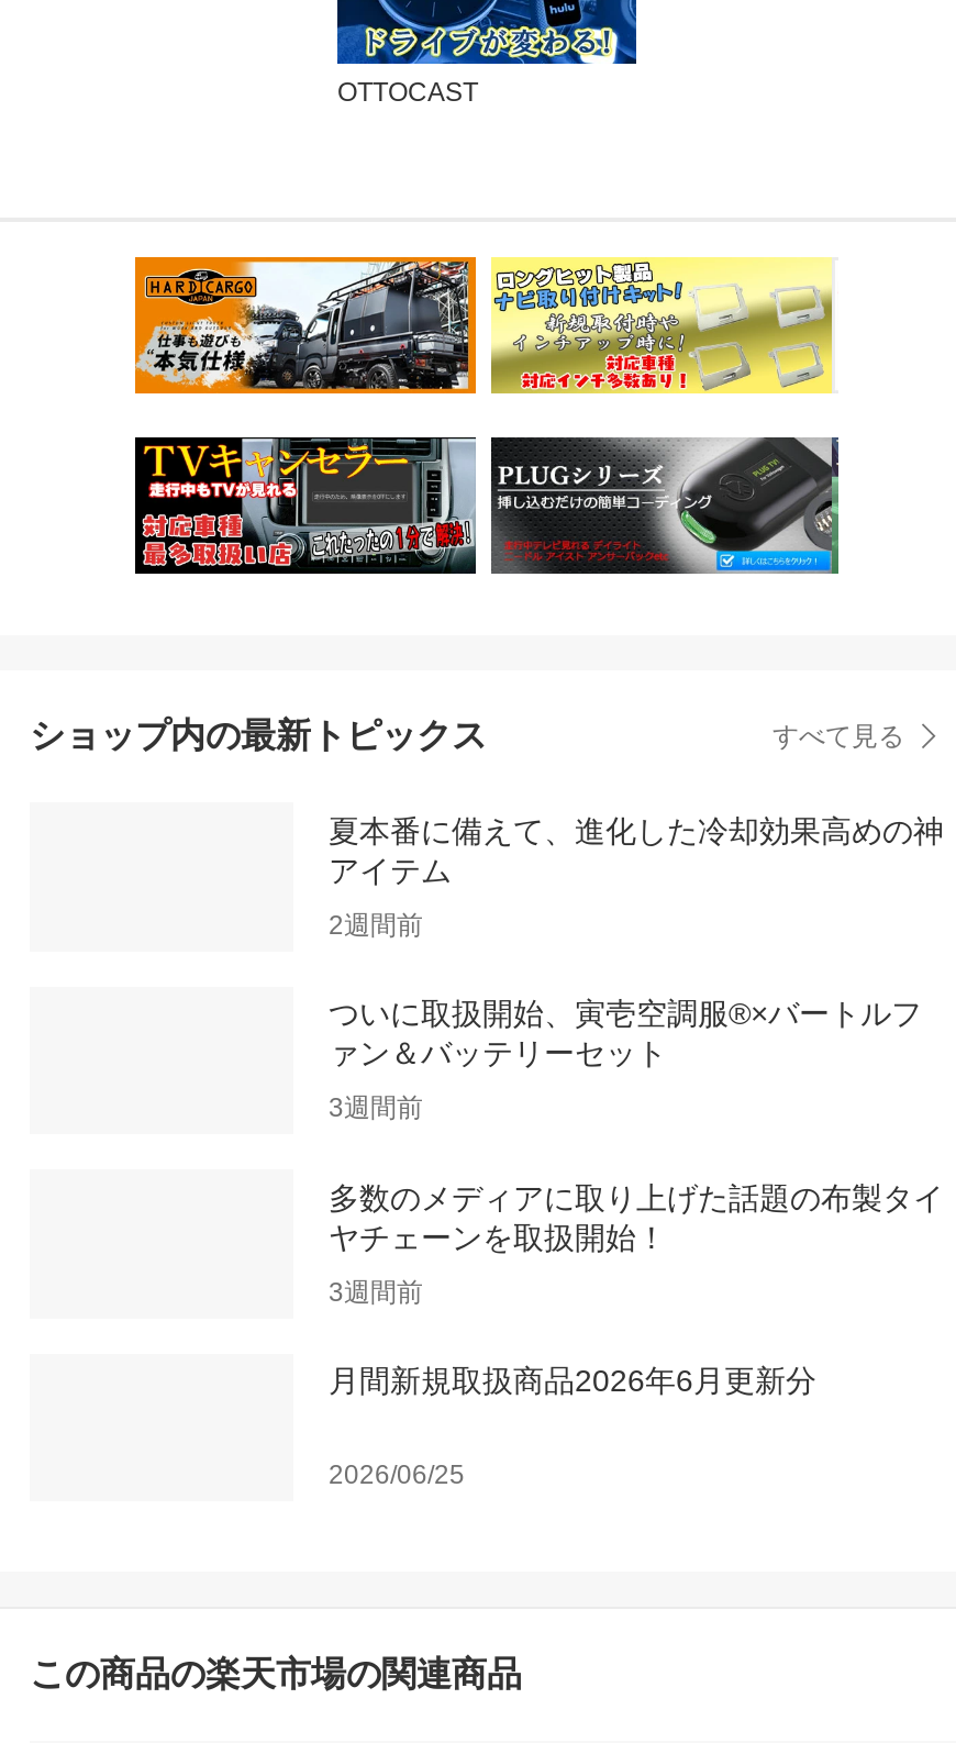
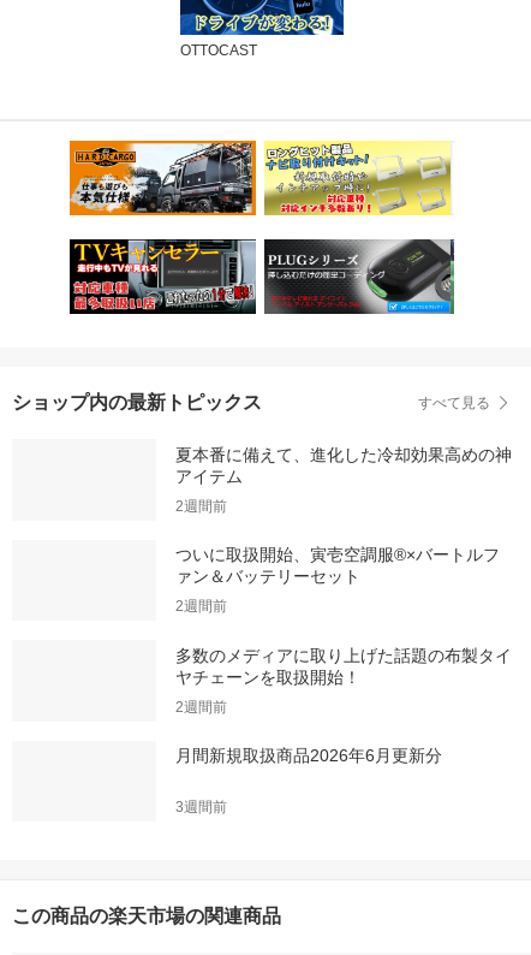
- 3週間前
+ 2週間前

- 3週間前
+ 2週間前

- 2026/06/25
+ 3週間前
